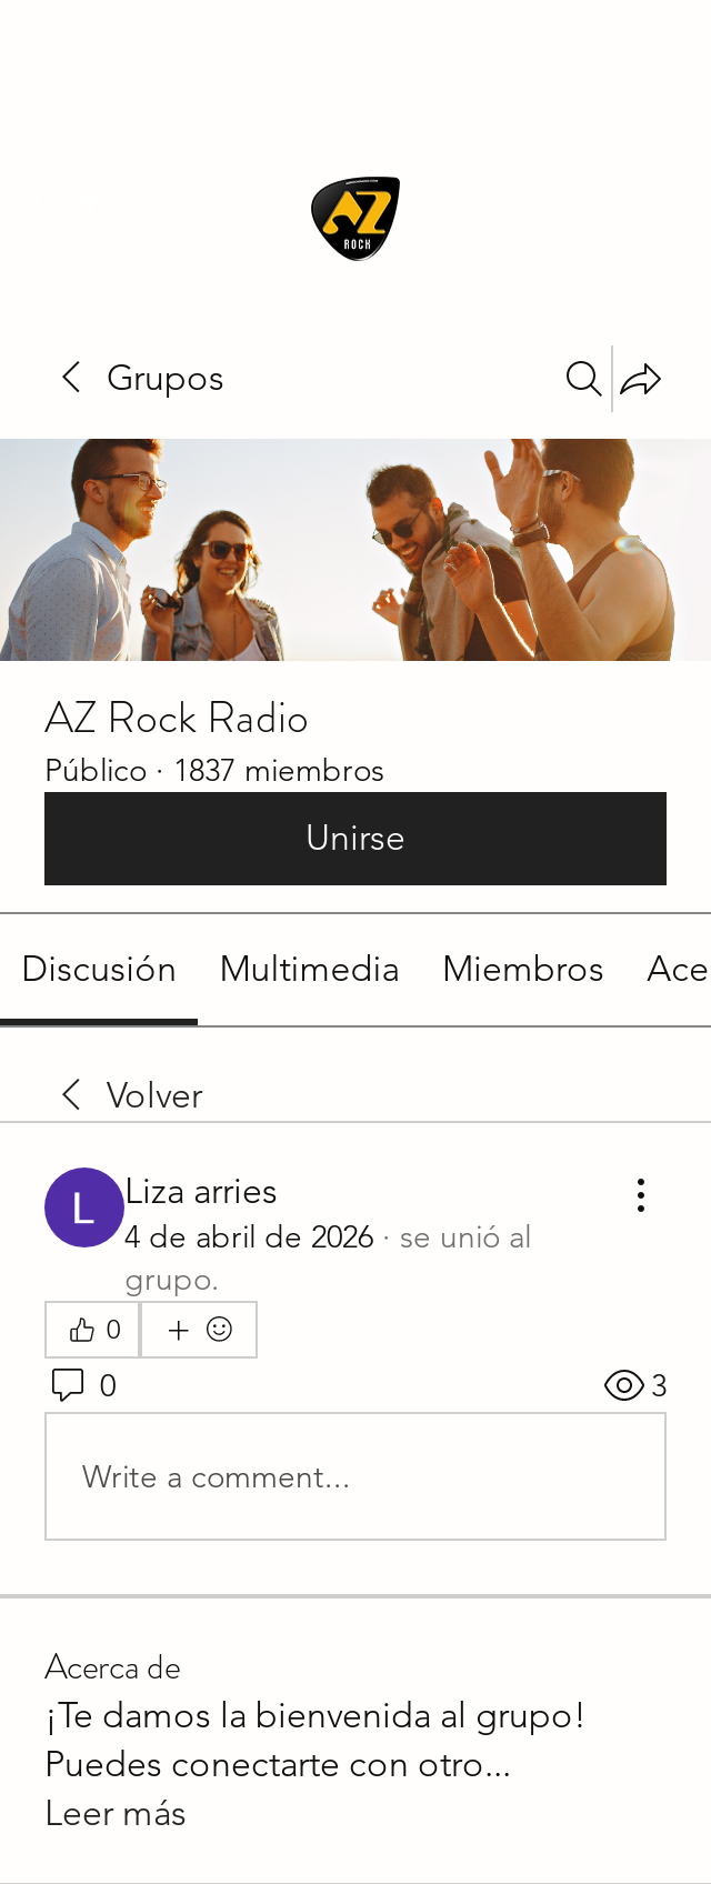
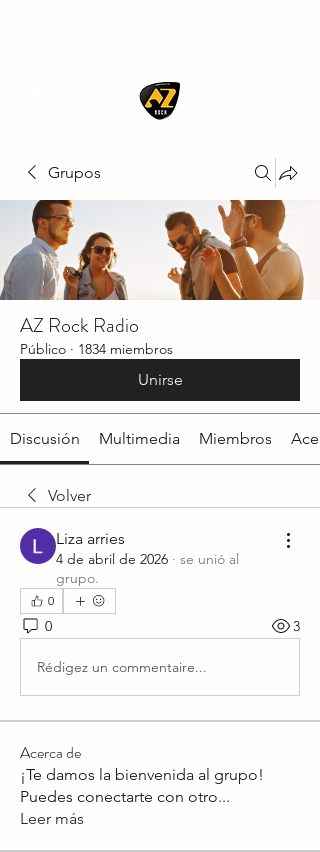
- Público · 1837 miembros
+ Público · 1834 miembros

- Write a comment...
+ Rédigez un commentaire...
